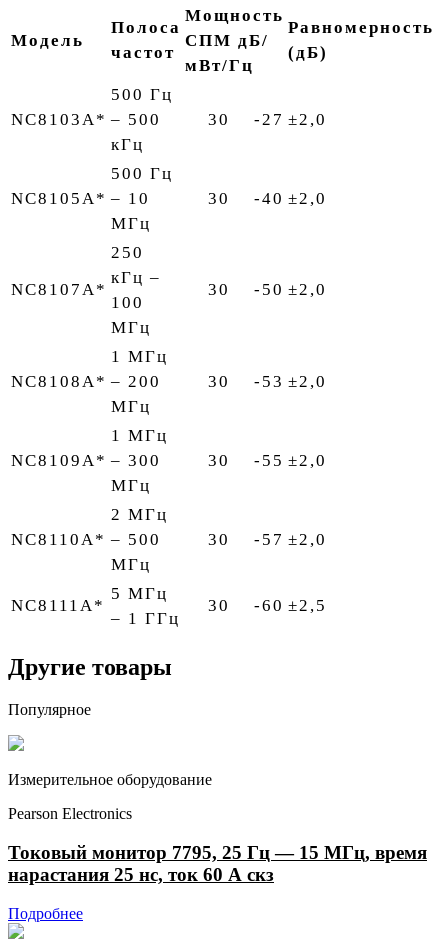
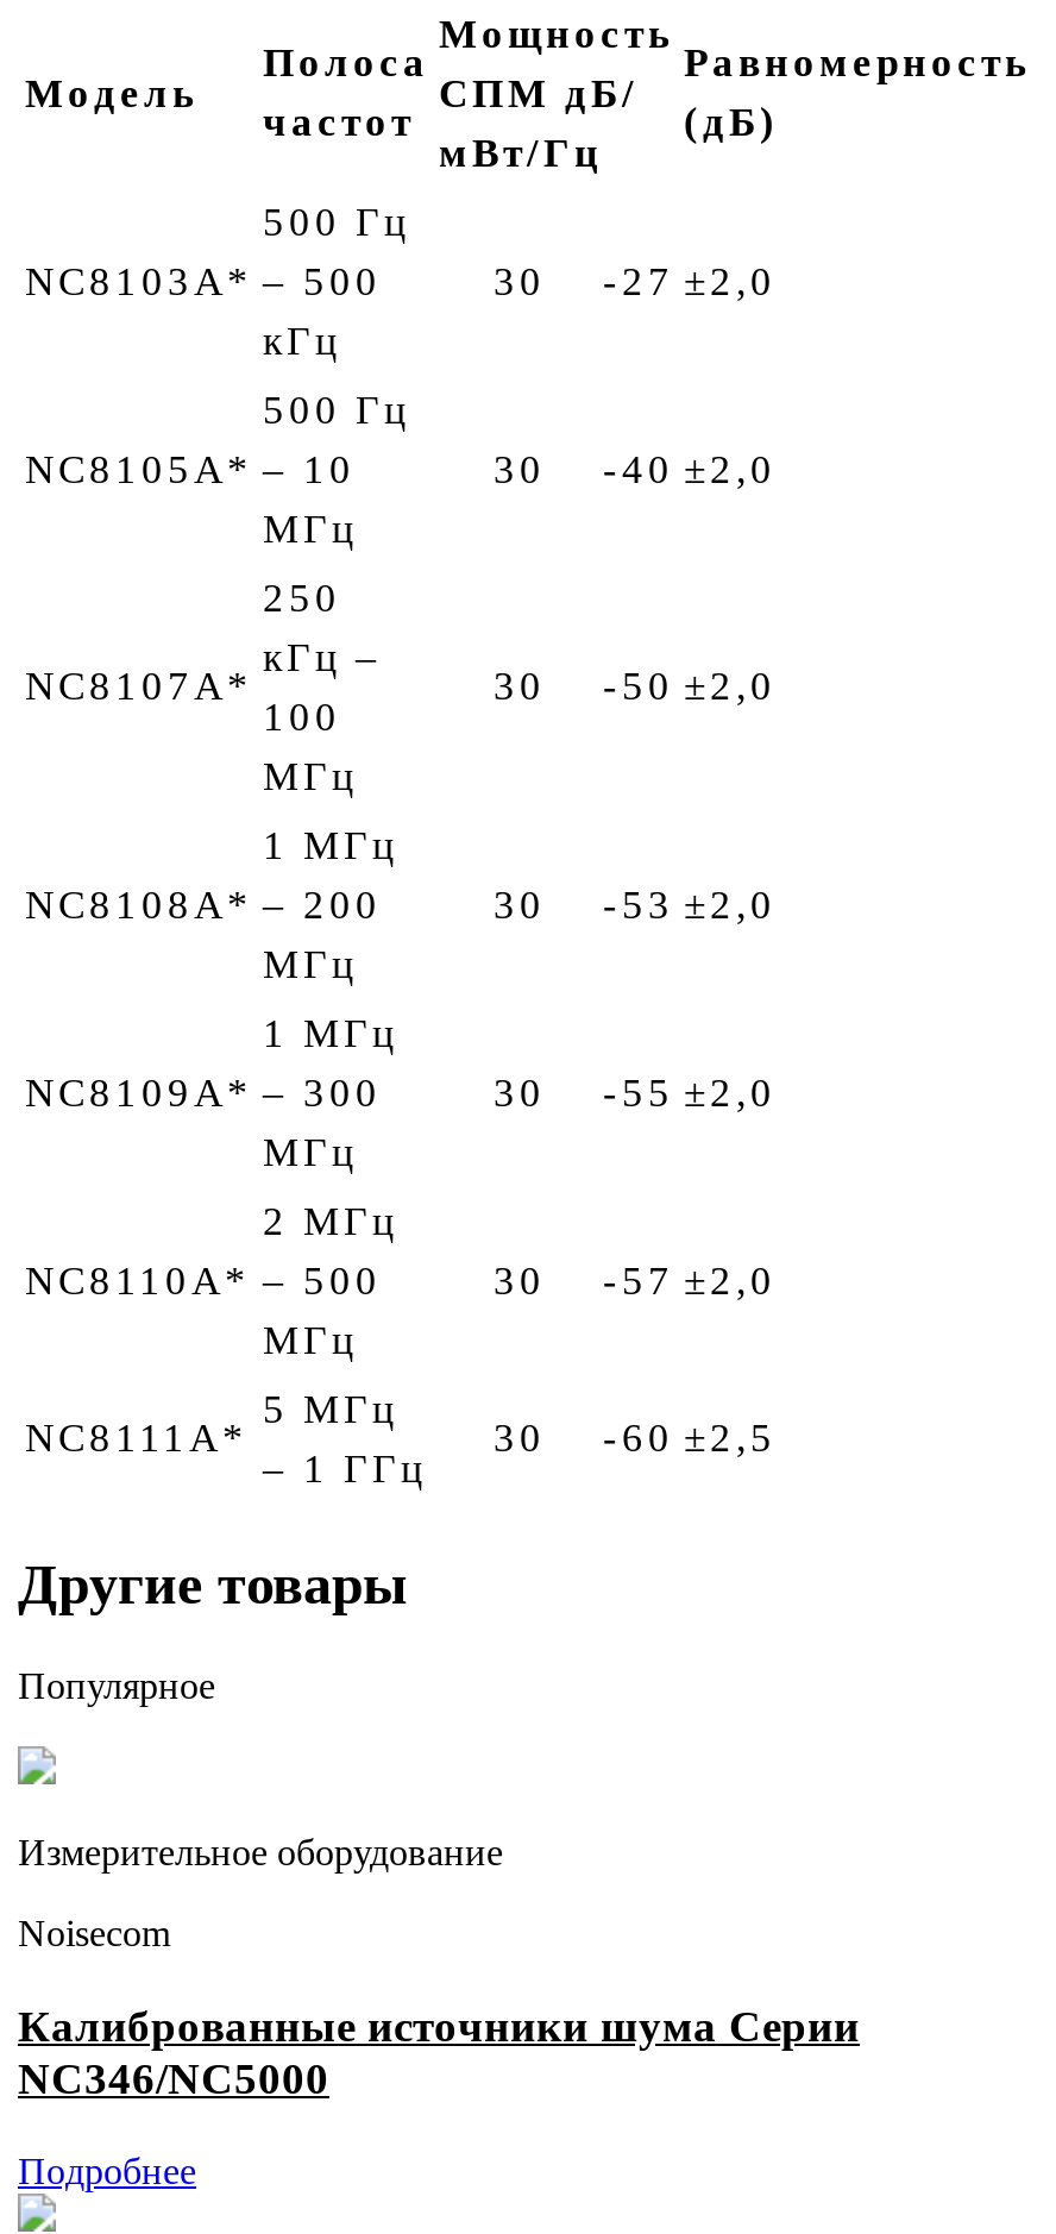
- Pearson Electronics
+ Noisecom

- Токовый монитор 7795, 25 Гц — 15 МГц, время
- нарастания 25 нс, ток 60 А скз
+ Калиброванные источники шума Серии
+ NC346/NC5000
